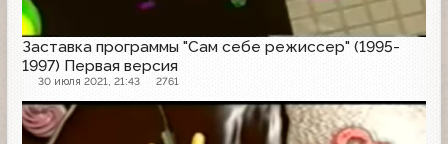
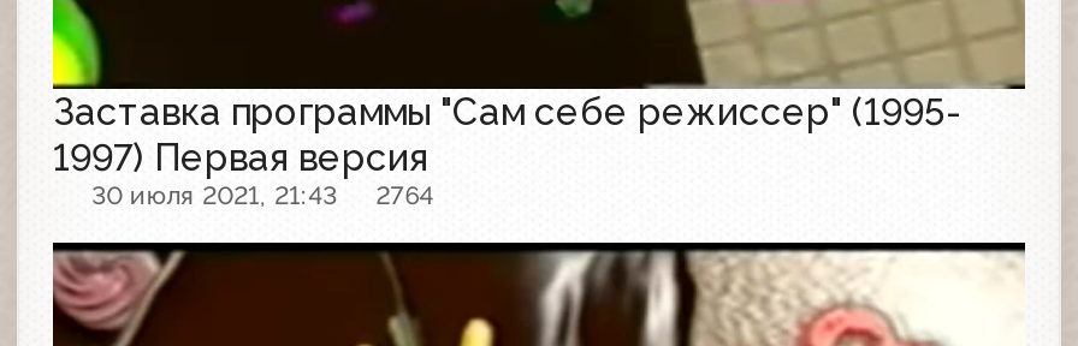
- 30 июля 2021, 21:43 2761
+ 30 июля 2021, 21:43 2764
